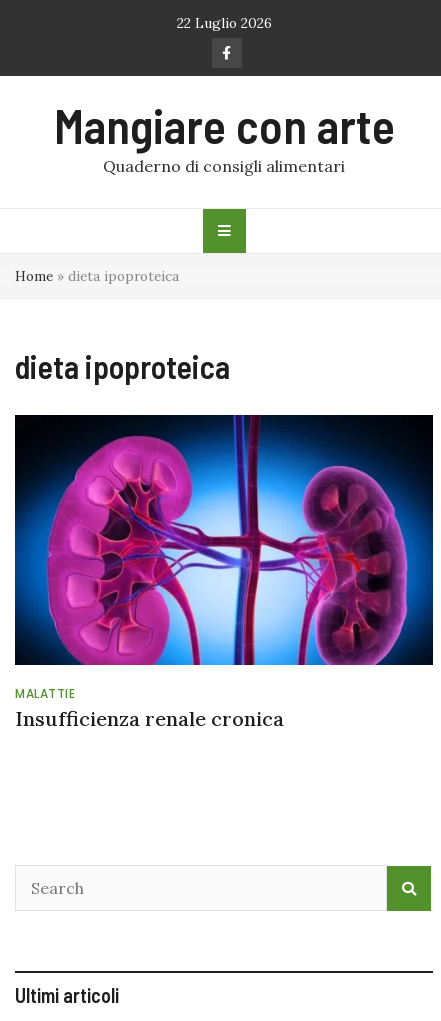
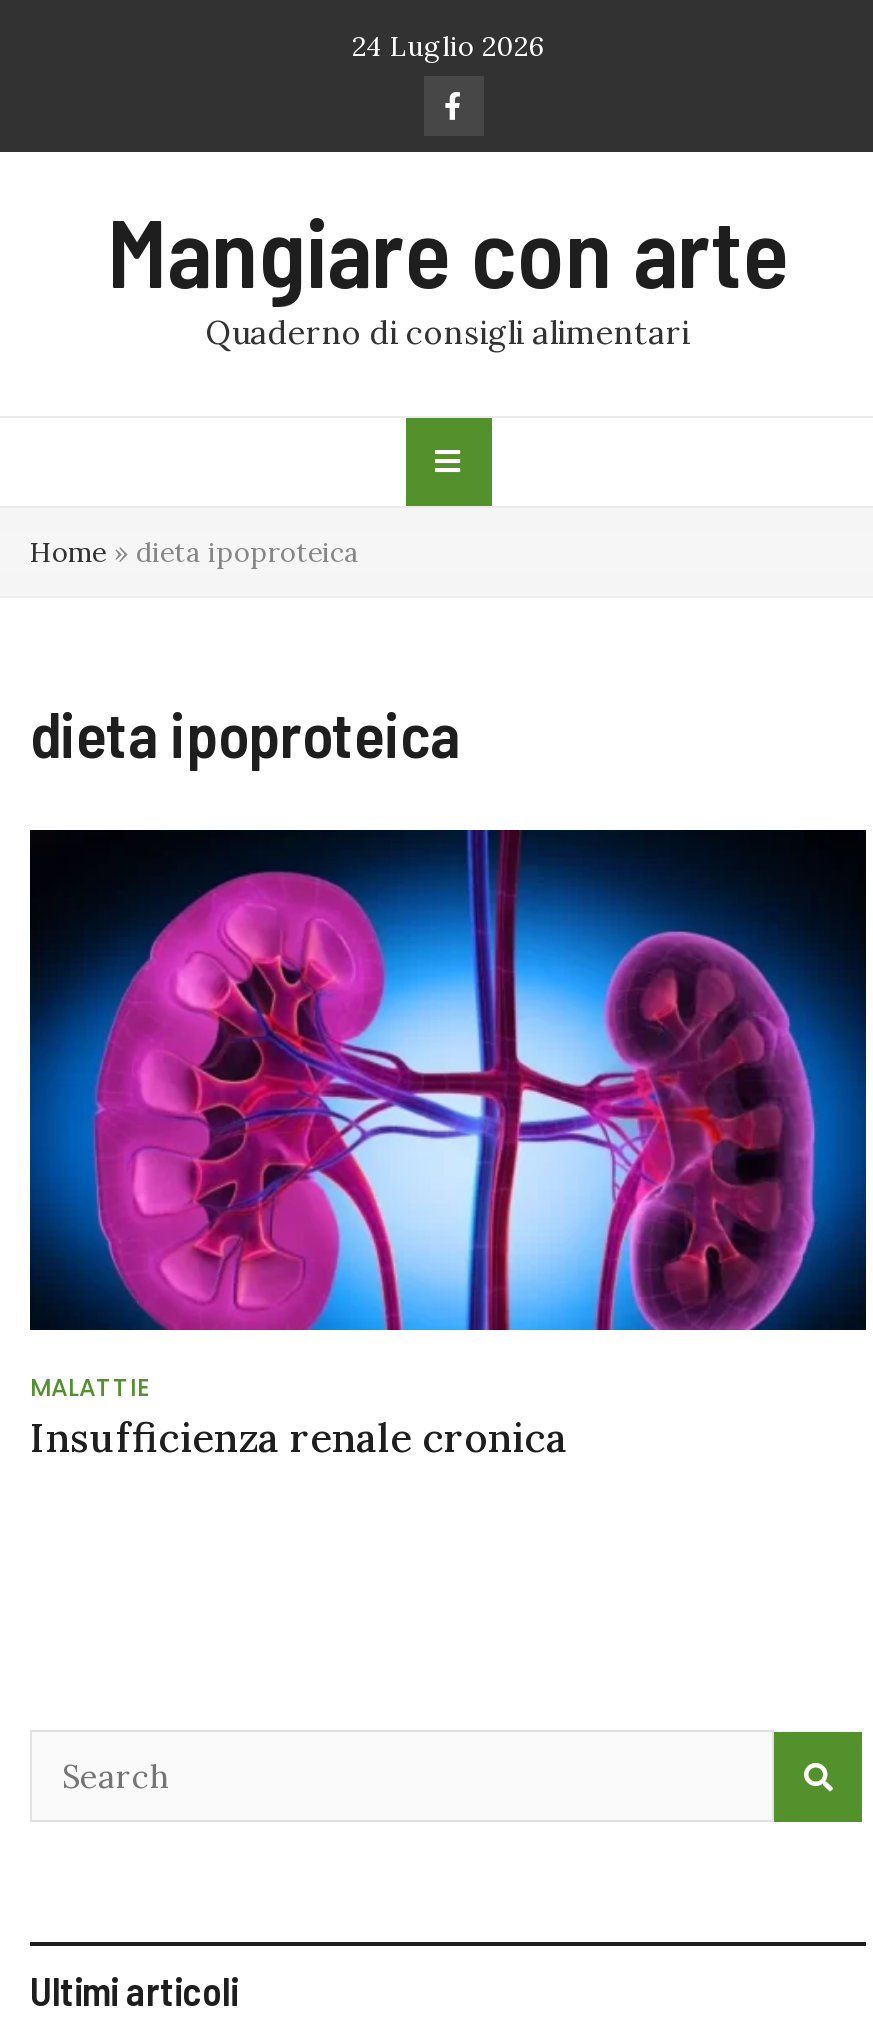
- 22 Luglio 2026
+ 24 Luglio 2026
